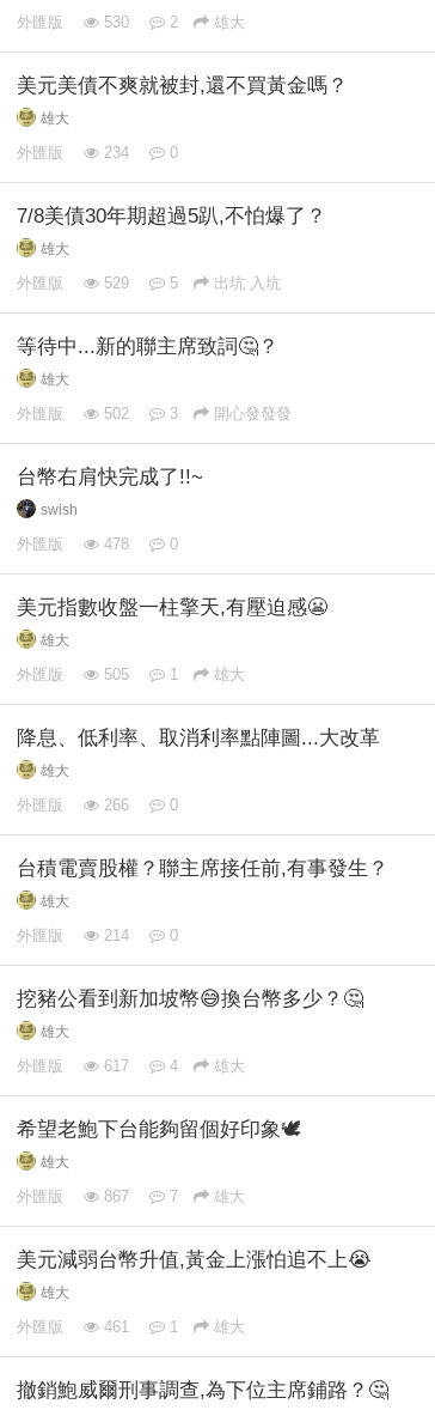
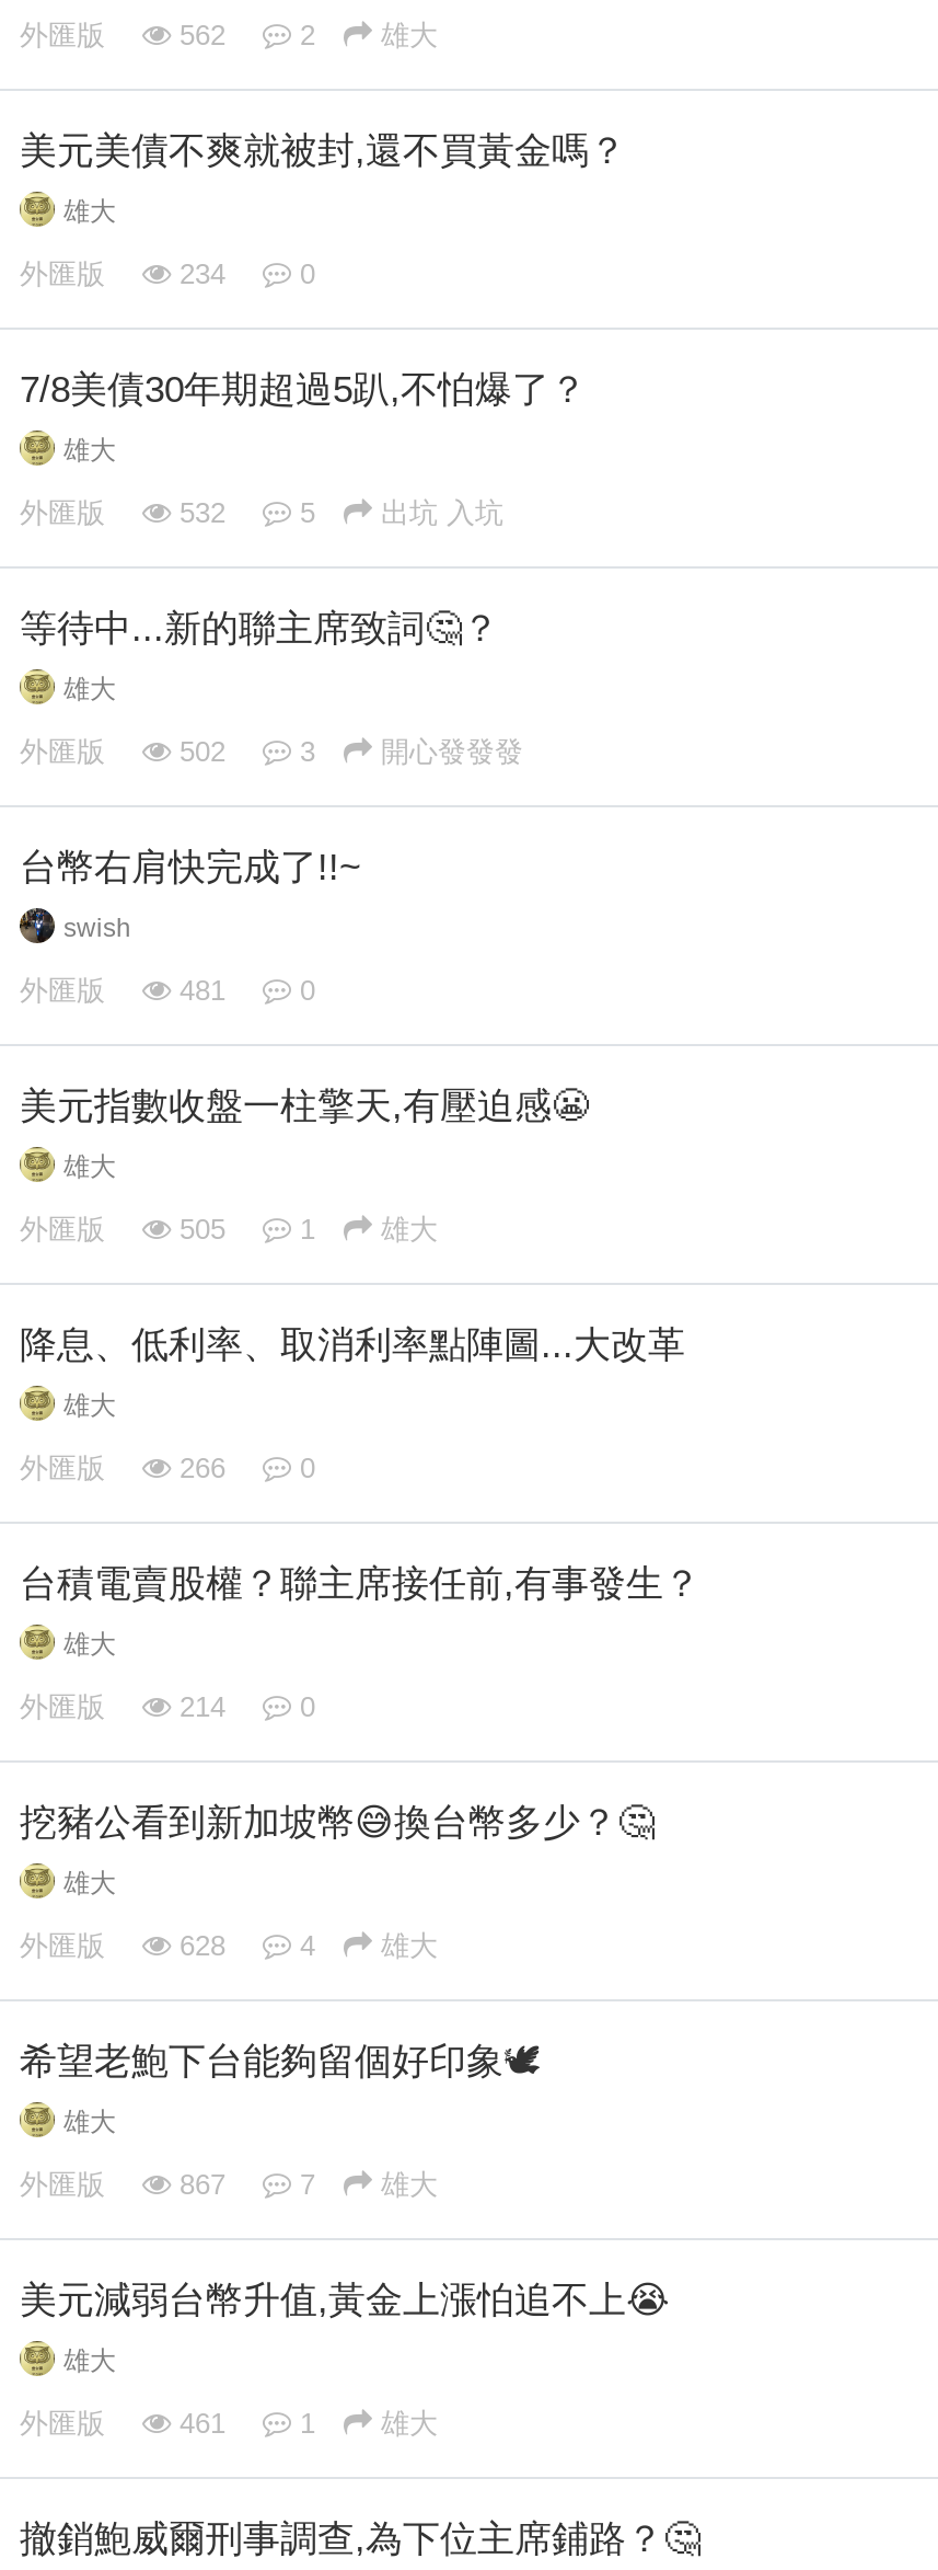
- 外匯版 530 2 雄大
+ 外匯版 562 2 雄大

- 外匯版 529 5 出坑 入坑
+ 外匯版 532 5 出坑 入坑

- 外匯版 478 0
+ 外匯版 481 0

- 外匯版 617 4 雄大
+ 外匯版 628 4 雄大
